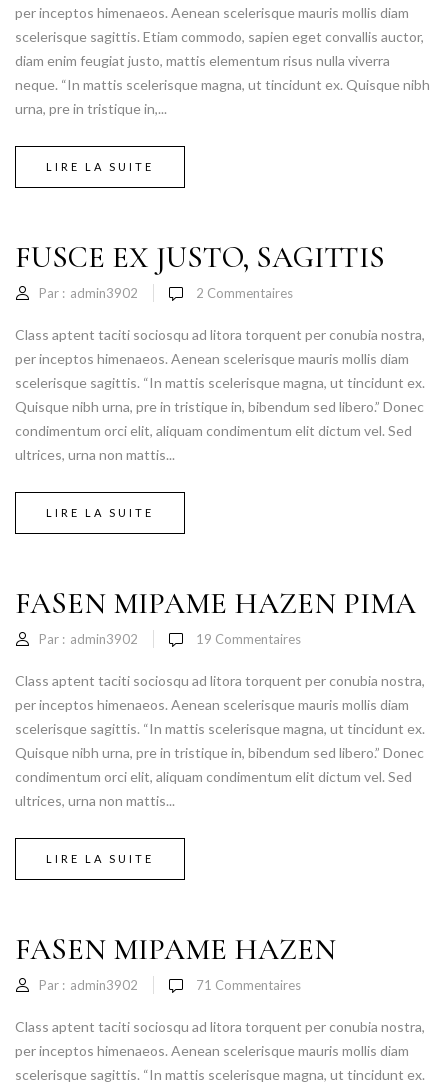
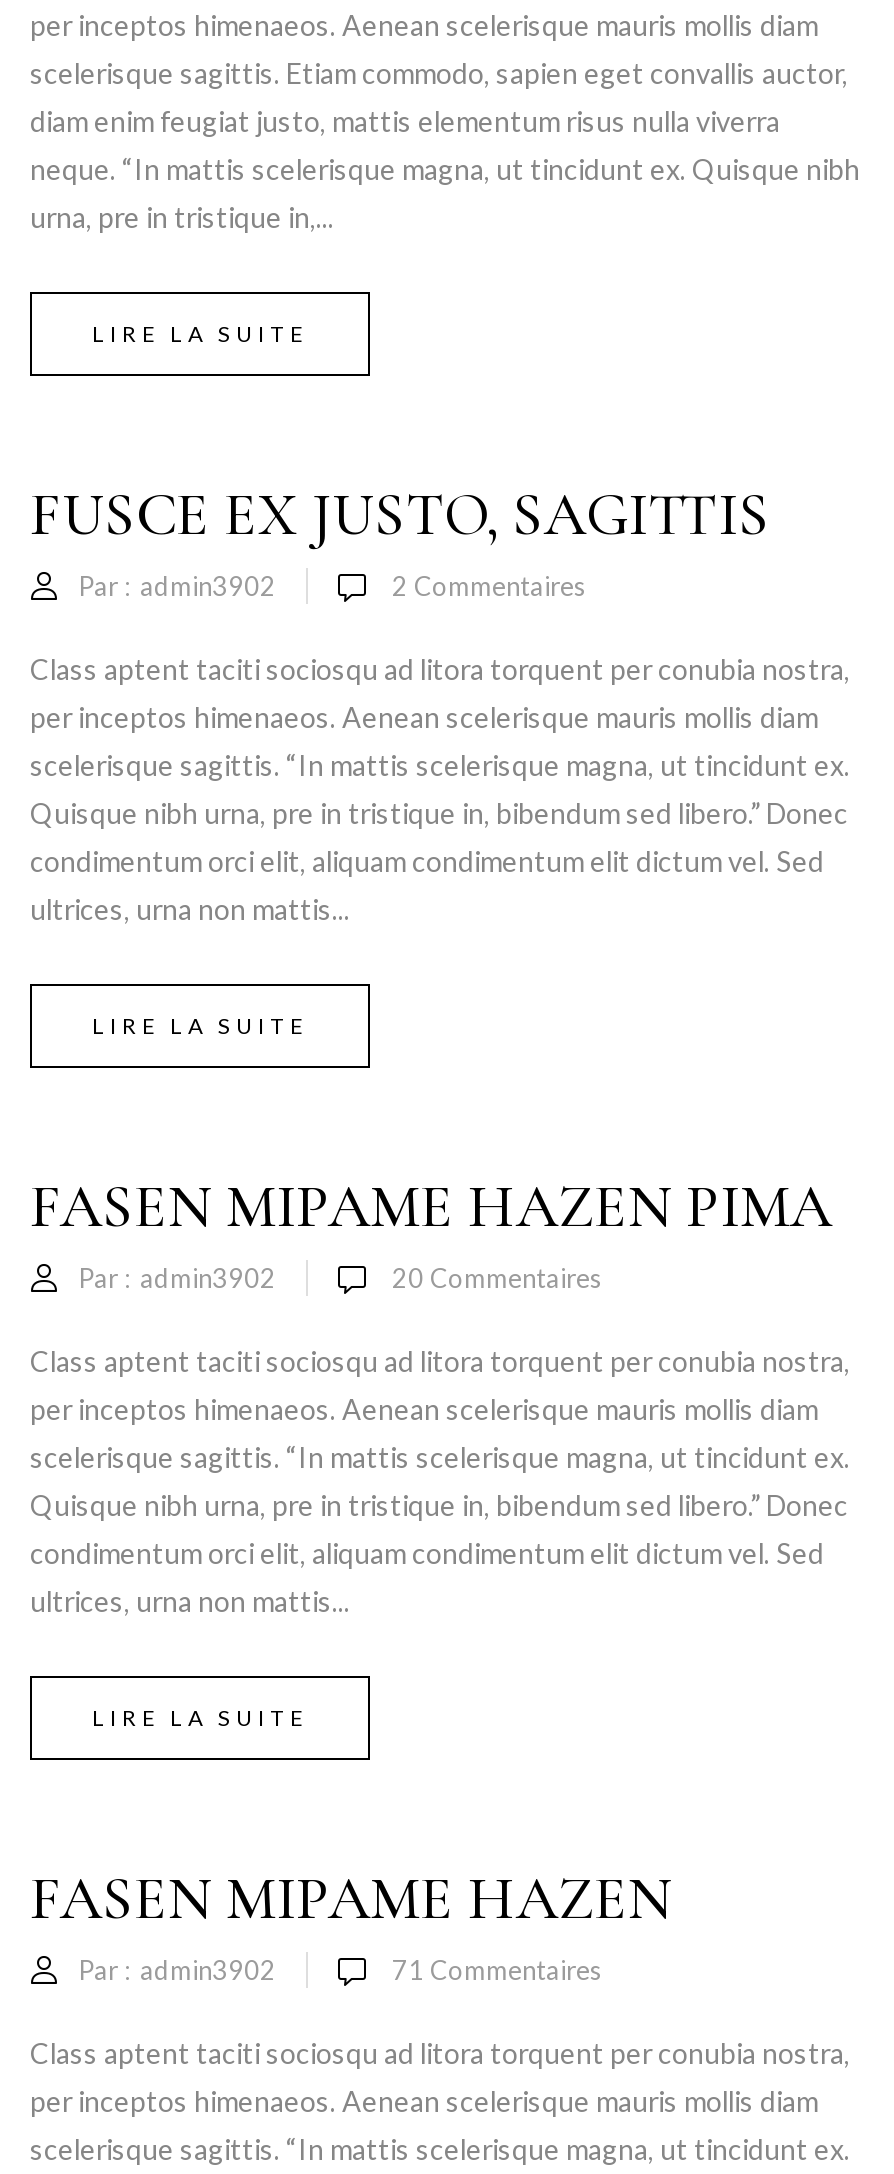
- 19 Commentaires
+ 20 Commentaires
